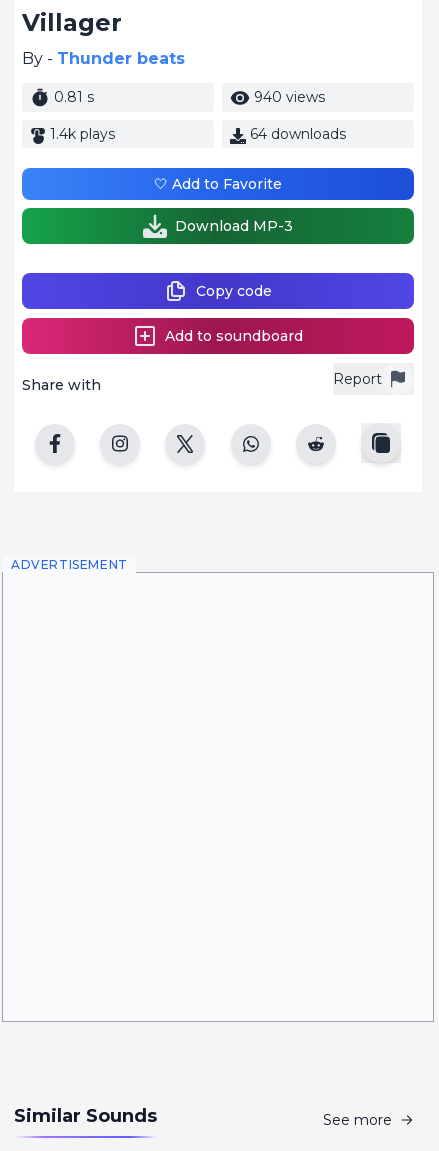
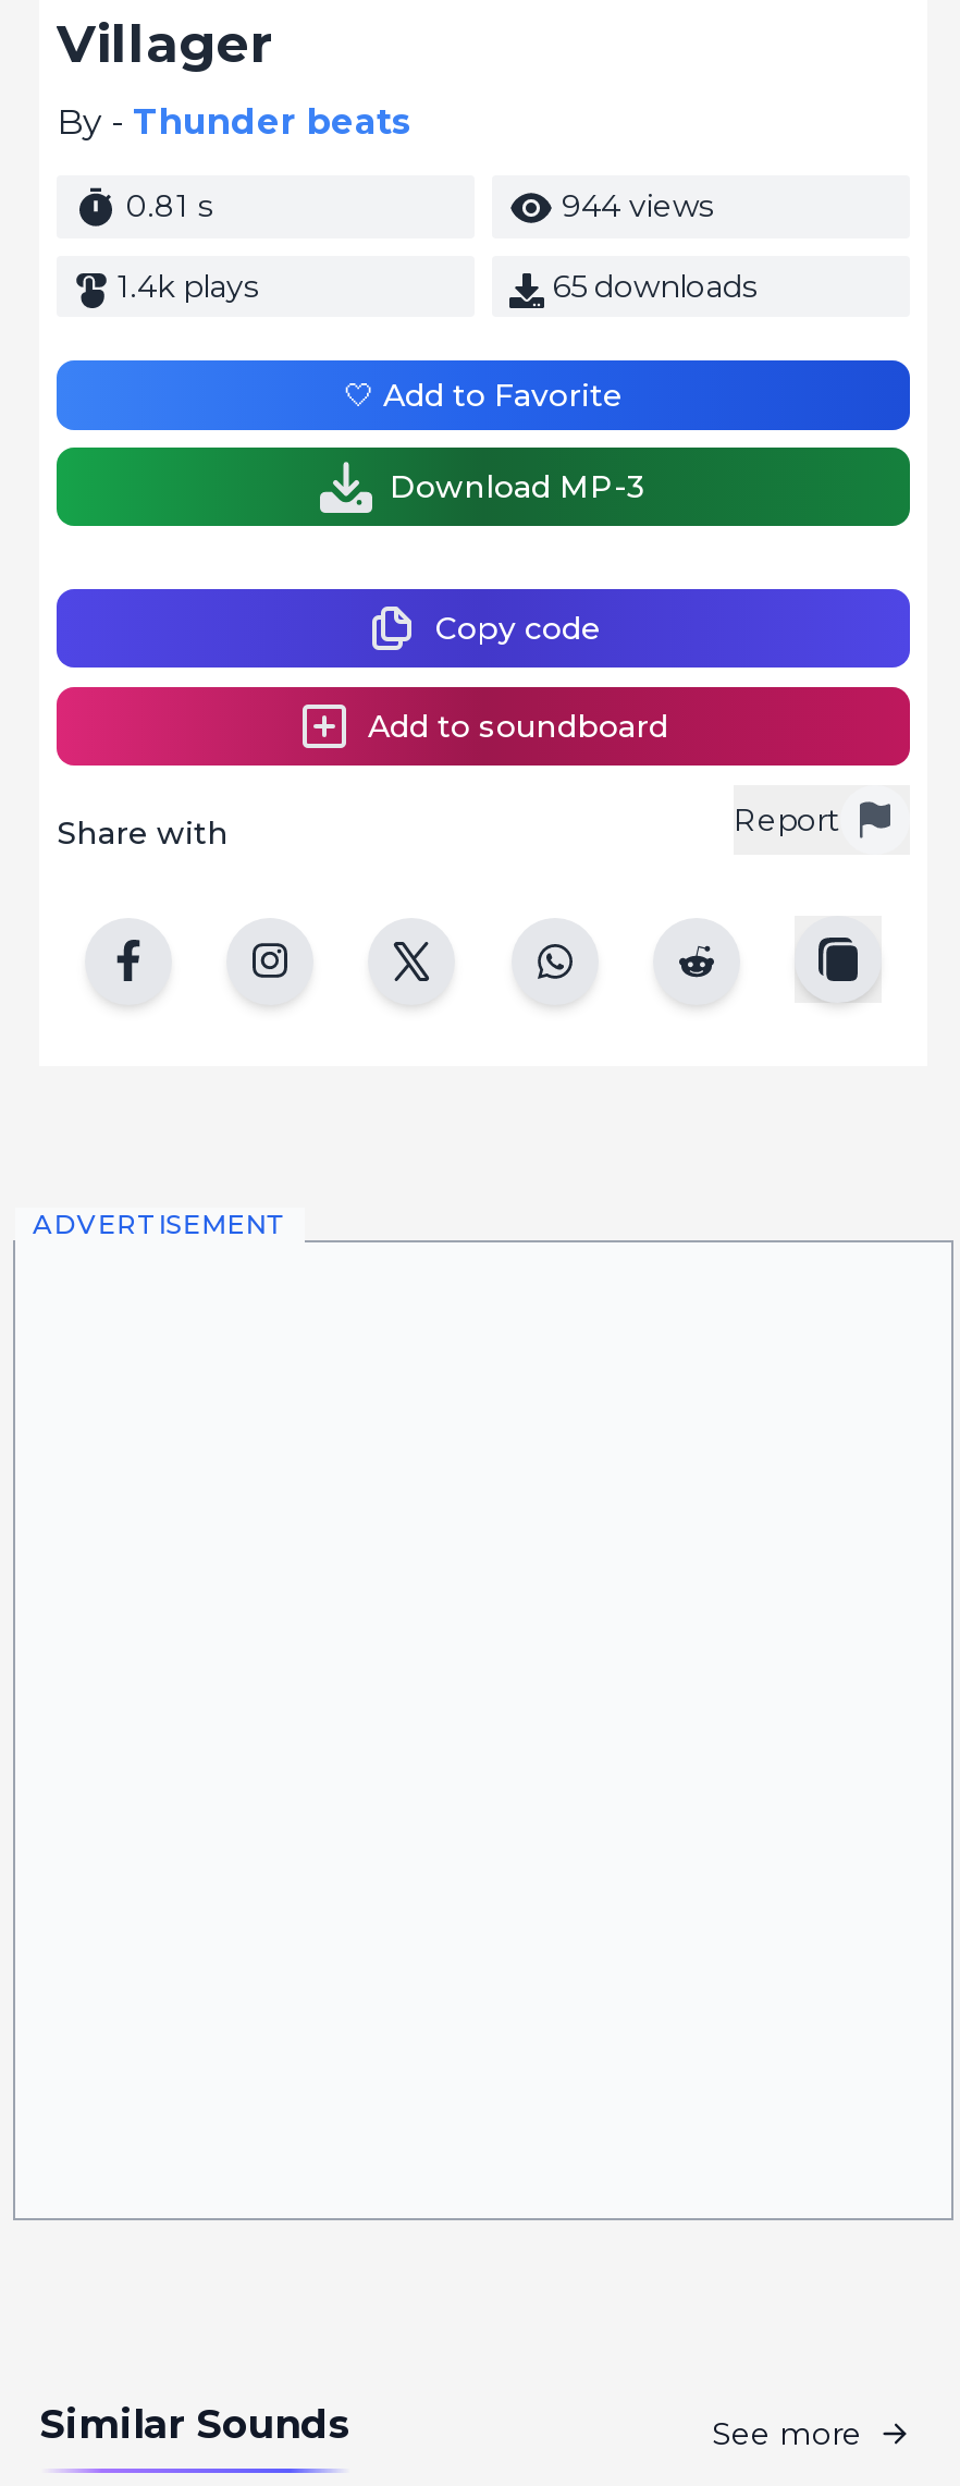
- 940 views
+ 944 views

- 64 downloads
+ 65 downloads
